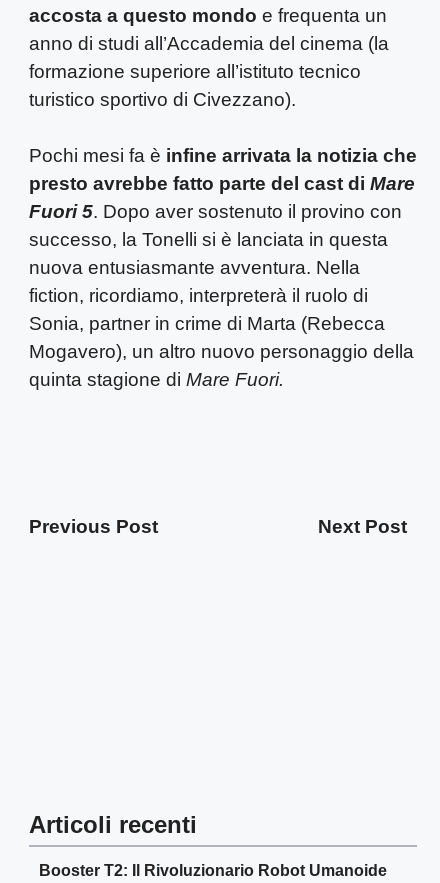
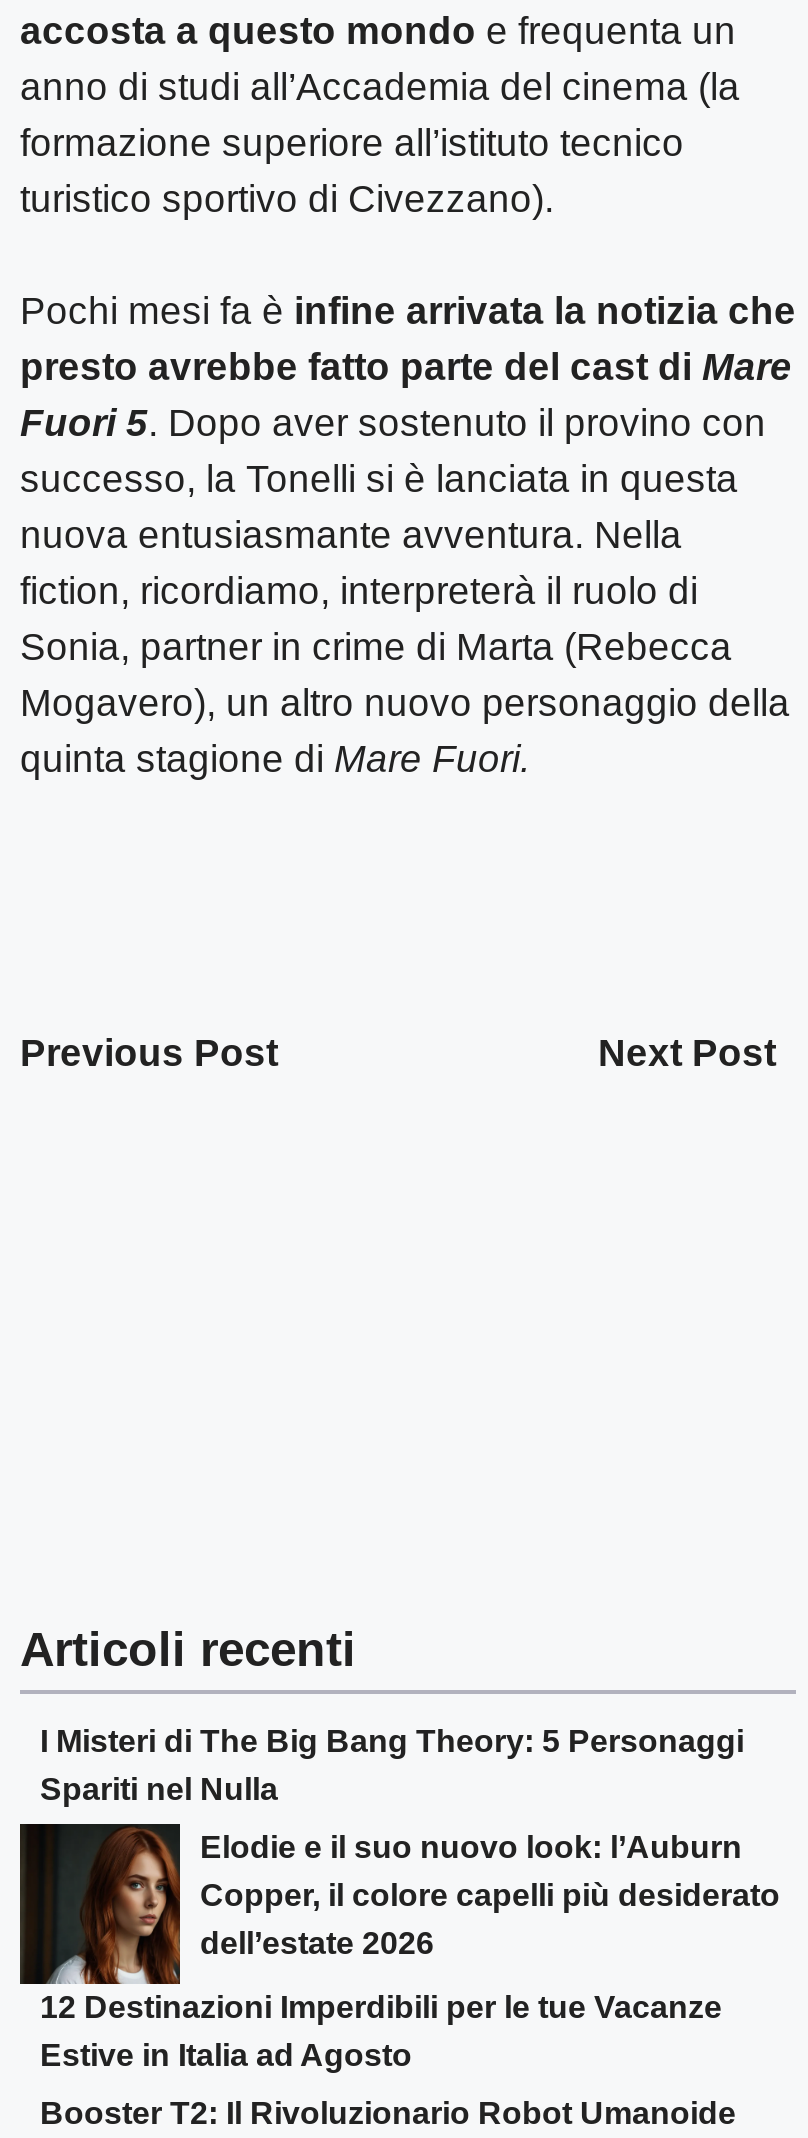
+ [image]
+ I Misteri di The Big Bang Theory: 5 Personaggi
+ Spariti nel Nulla
+ Elodie e il suo nuovo look: l’Auburn
+ Copper, il colore capelli più desiderato
+ dell’estate 2026
+ 12 Destinazioni Imperdibili per le tue Vacanze
+ Estive in Italia ad Agosto
